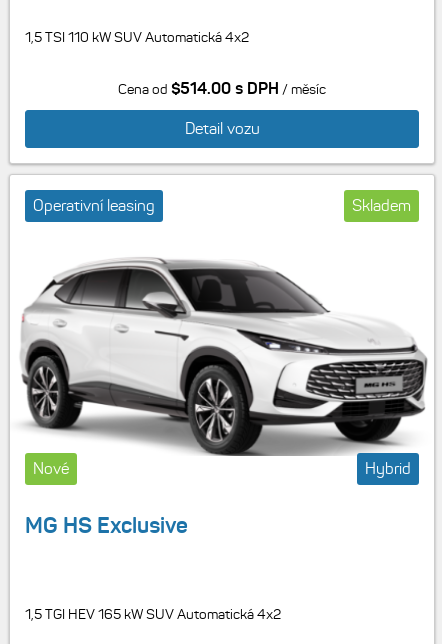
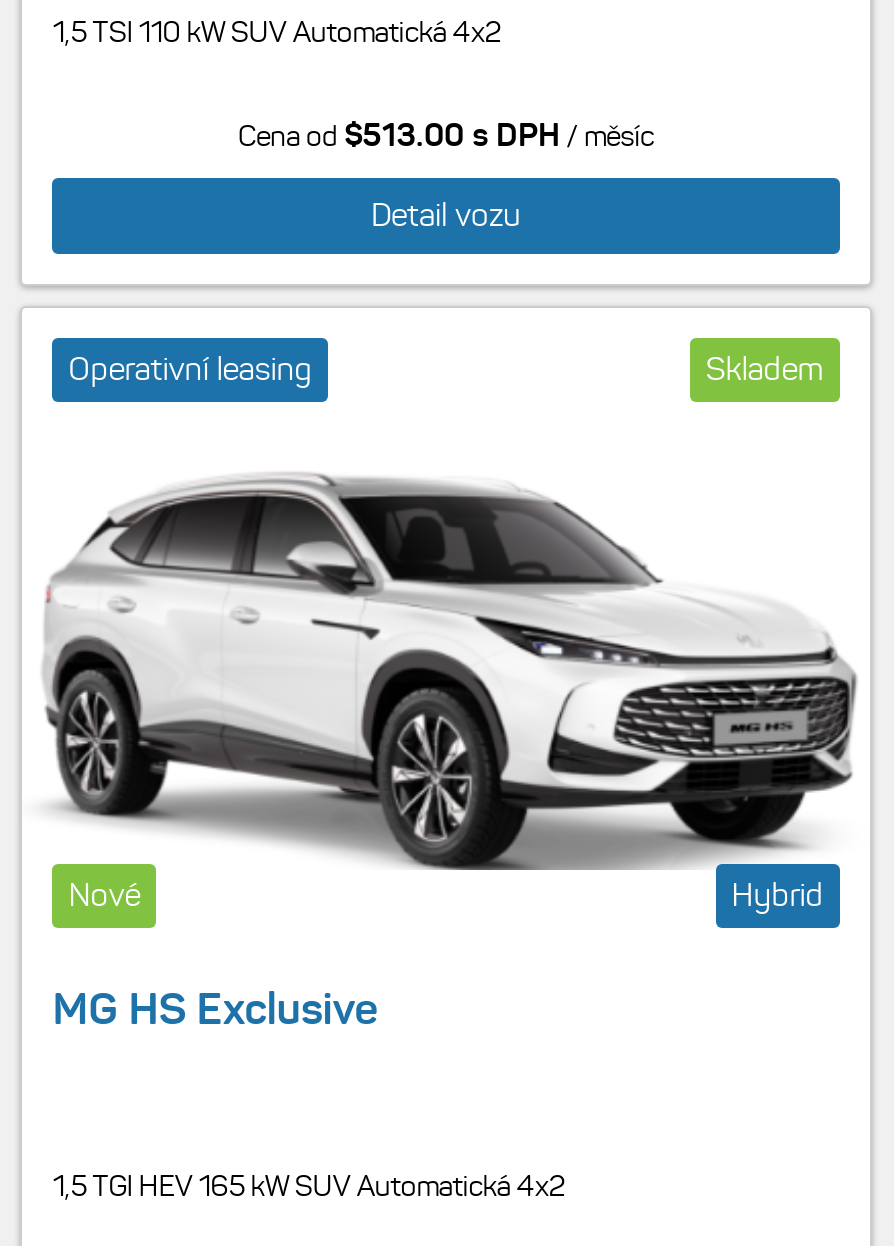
- Cena od $514.00 s DPH / měsíc
+ Cena od $513.00 s DPH / měsíc
